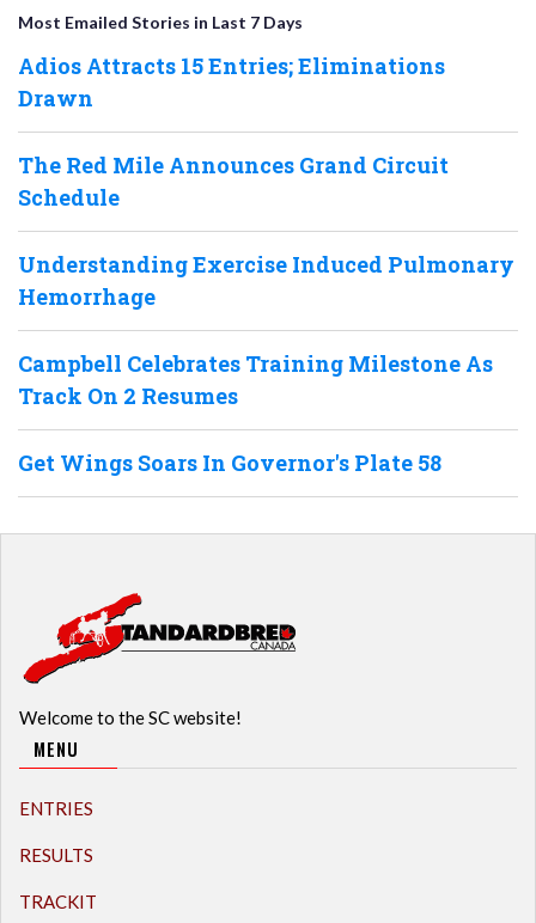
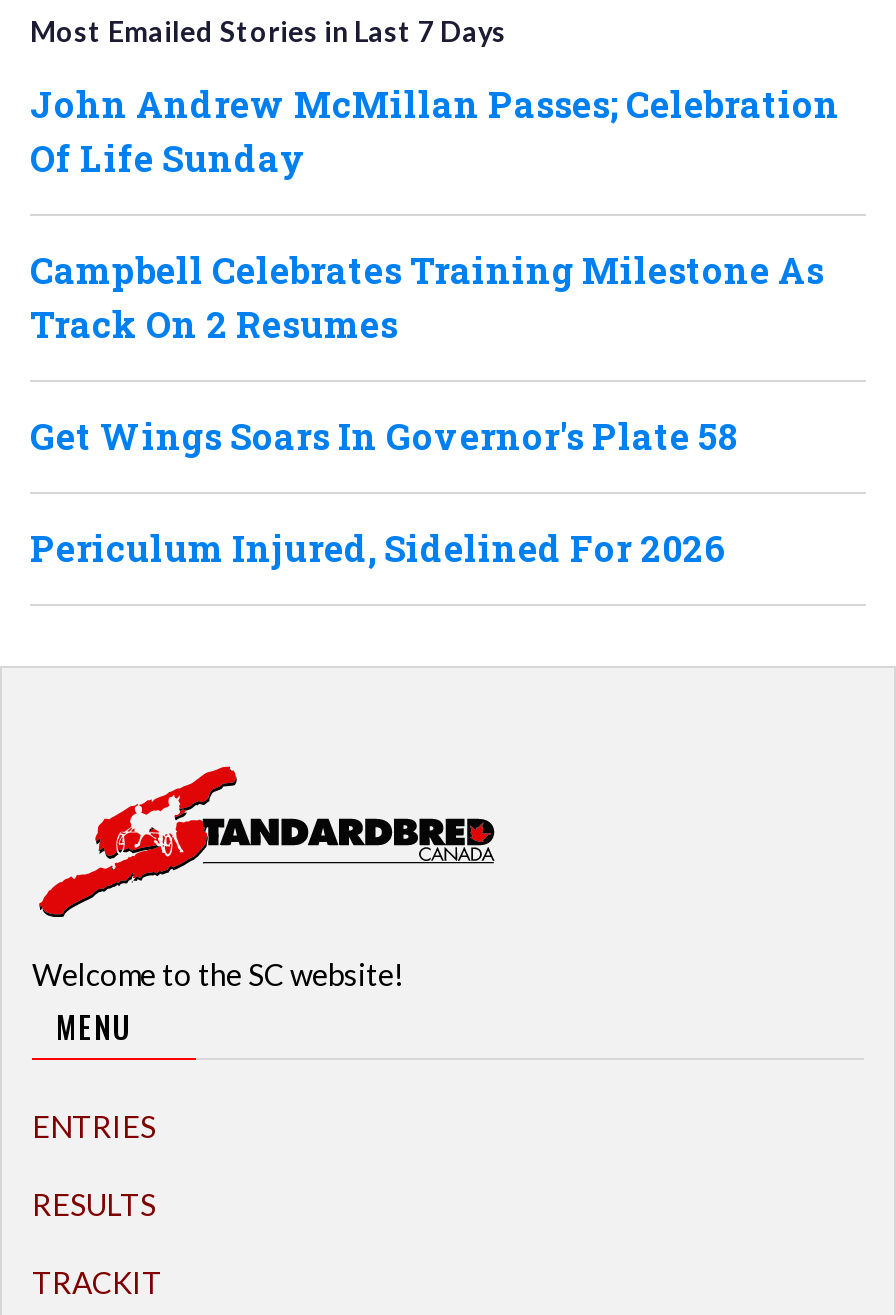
- Adios Attracts 15 Entries; Eliminations
- Drawn
- The Red Mile Announces Grand Circuit
- Schedule
- Understanding Exercise Induced Pulmonary
- Hemorrhage
+ John Andrew McMillan Passes; Celebration
+ Of Life Sunday

moved up: Campbell Celebrates Training Milestone As | Track On 2 Resumes | Get Wings Soars In Governor's Plate 58

+ Periculum Injured, Sidelined For 2026
